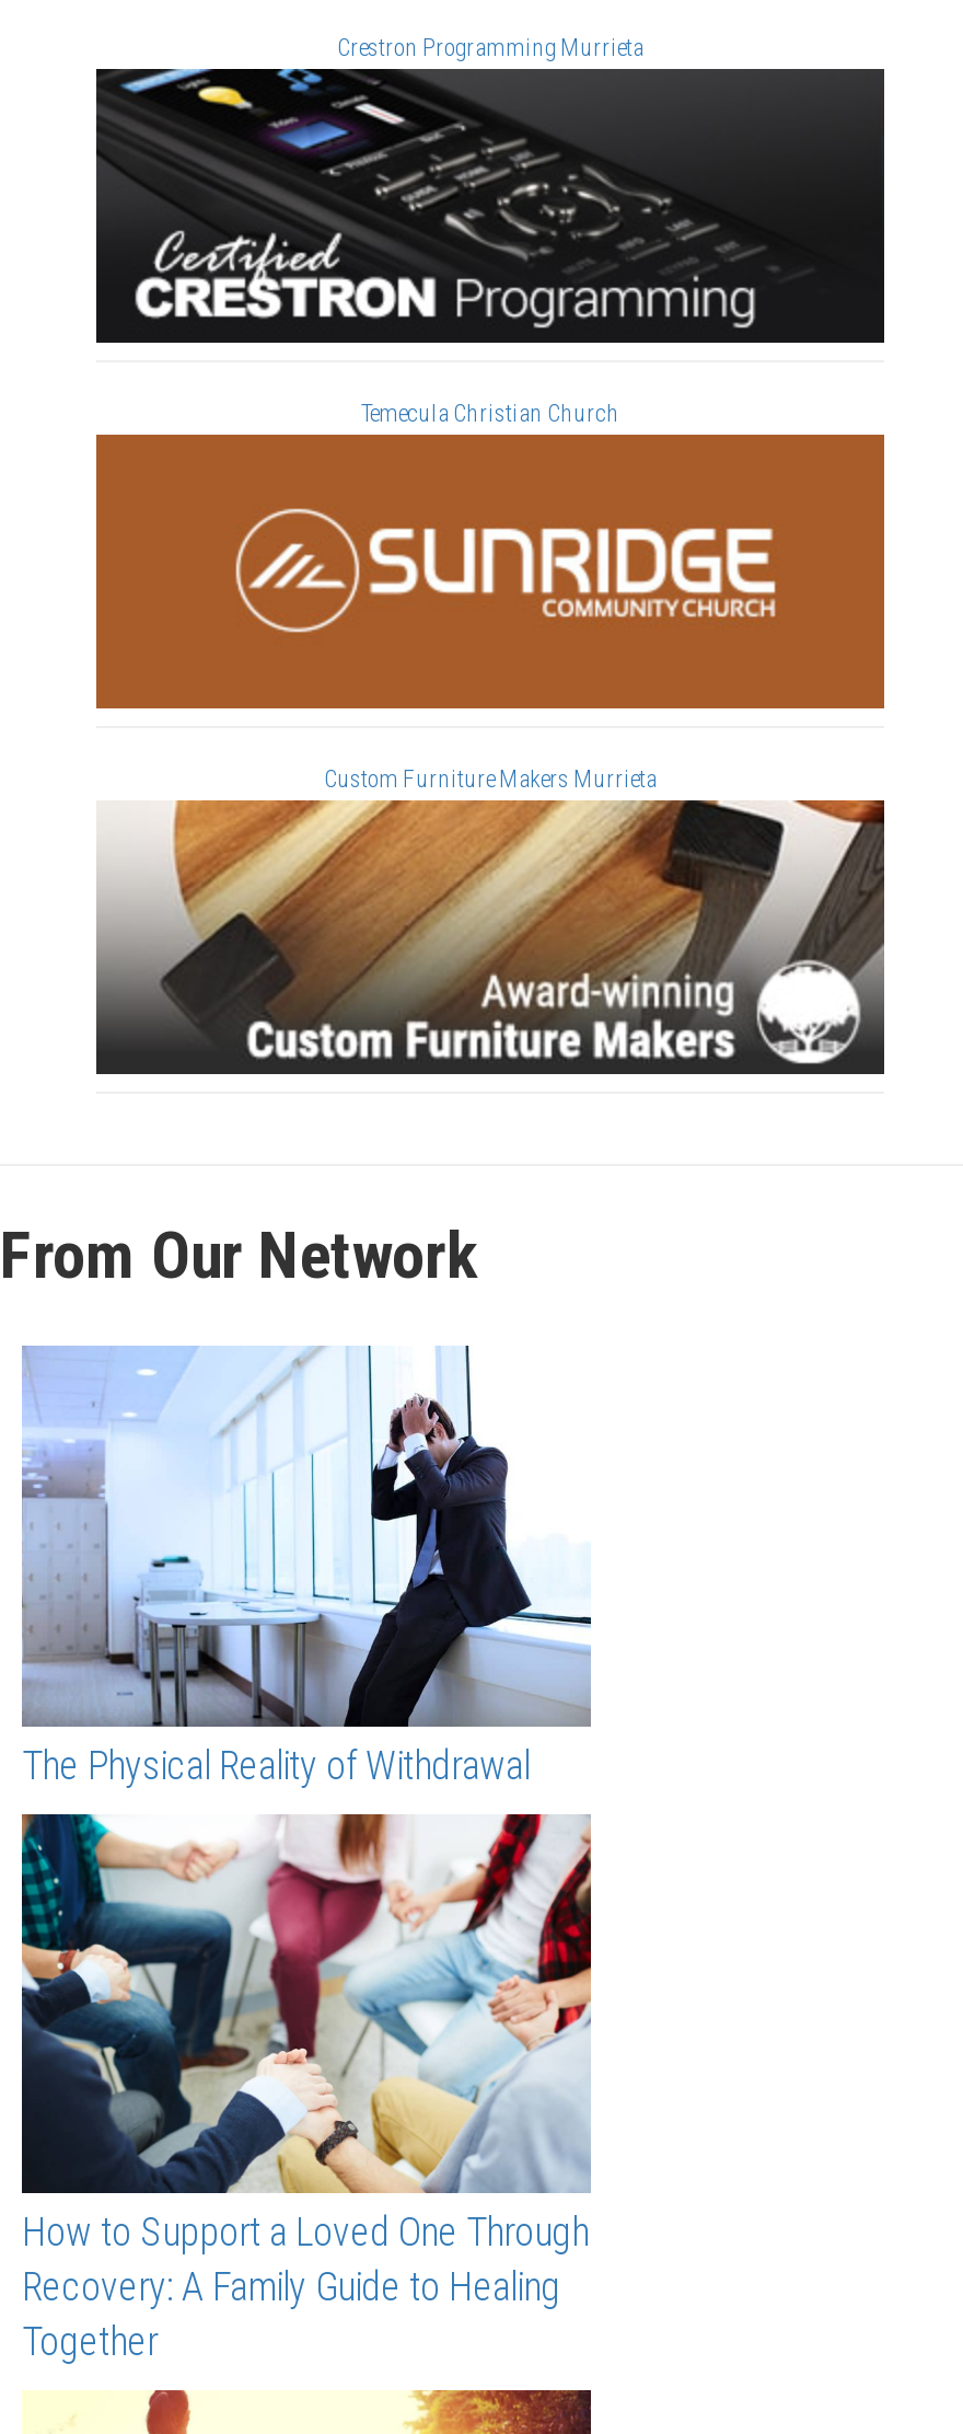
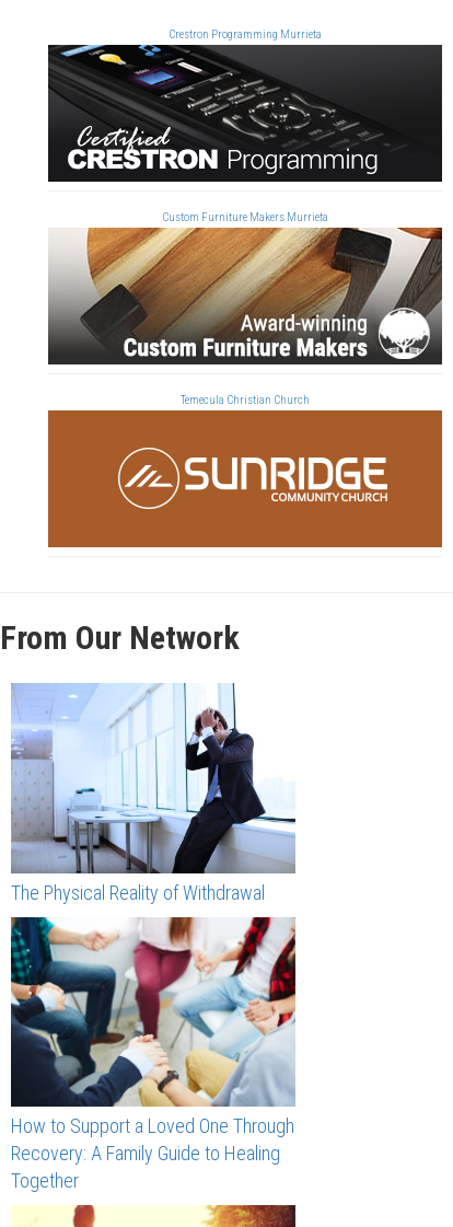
moved down: Temecula Christian Church

moved down: [image]

moved up: Custom Furniture Makers Murrieta

moved up: [image]
